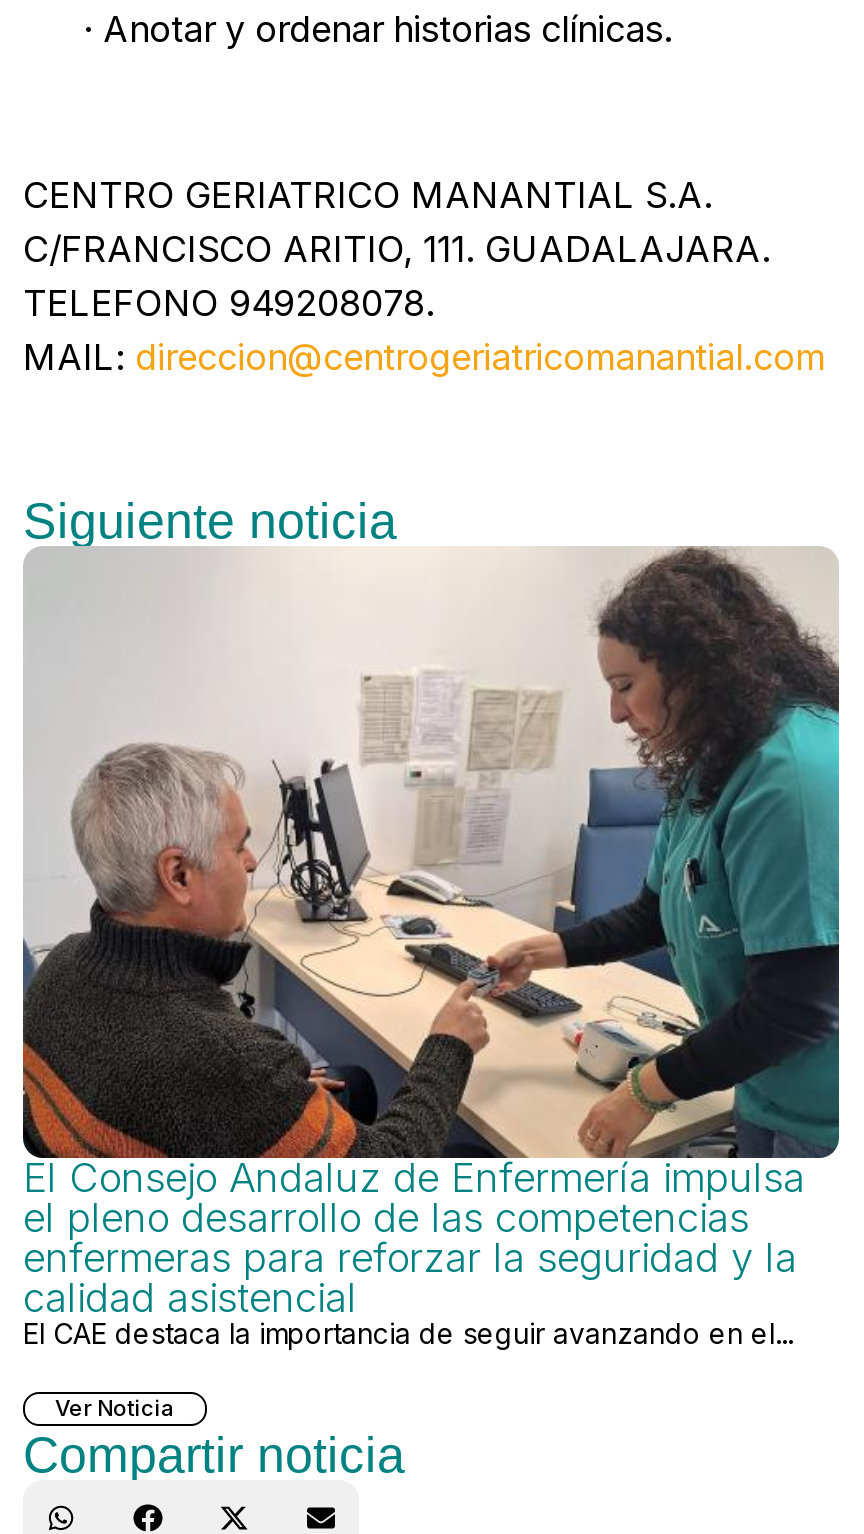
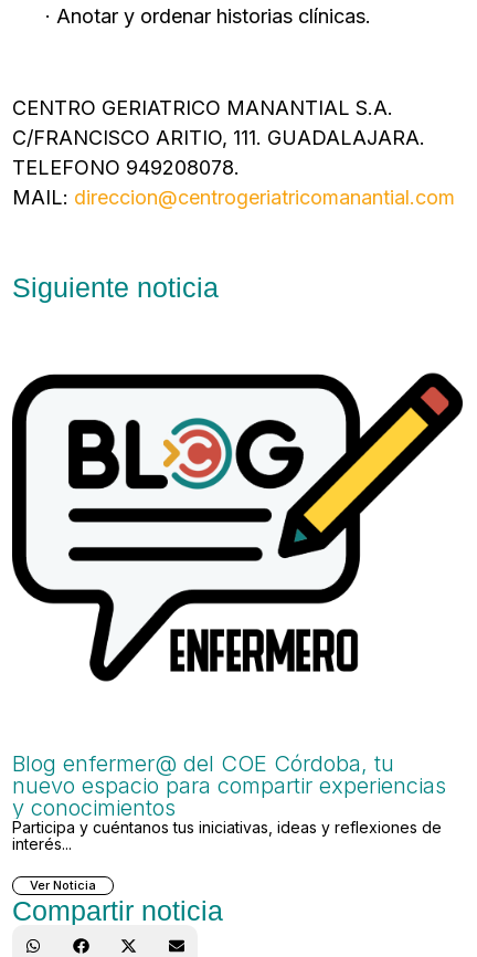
- [image]
+ [image]

- El Consejo Andaluz de Enfermería impulsa
- el pleno desarrollo de las competencias
- enfermeras para reforzar la seguridad y la
- calidad asistencial
- El CAE destaca la importancia de seguir avanzando en el...
+ Blog enfermer@ del COE Córdoba, tu
+ nuevo espacio para compartir experiencias
+ y conocimientos
+ Participa y cuéntanos tus iniciativas, ideas y reflexiones de
+ interés...
